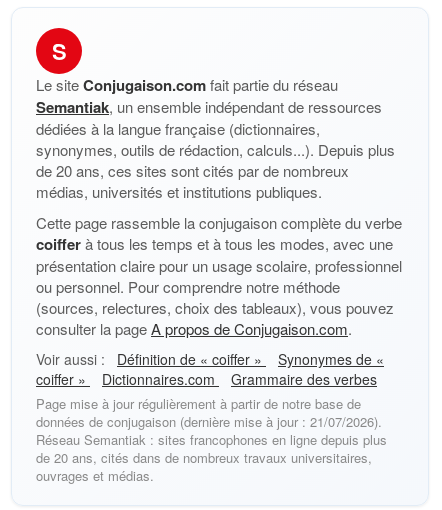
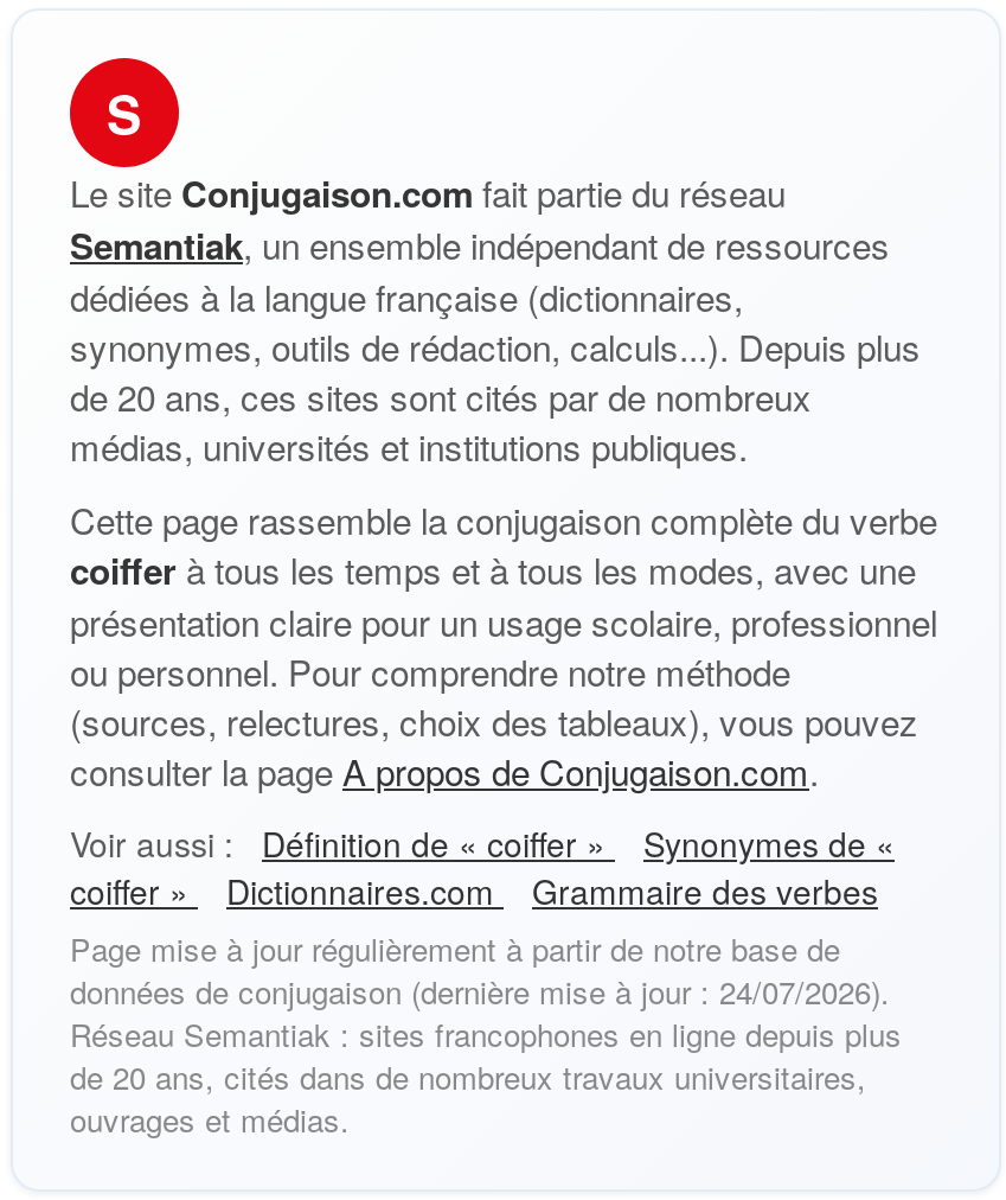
- données de conjugaison (dernière mise à jour : 21/07/2026).
+ données de conjugaison (dernière mise à jour : 24/07/2026).
